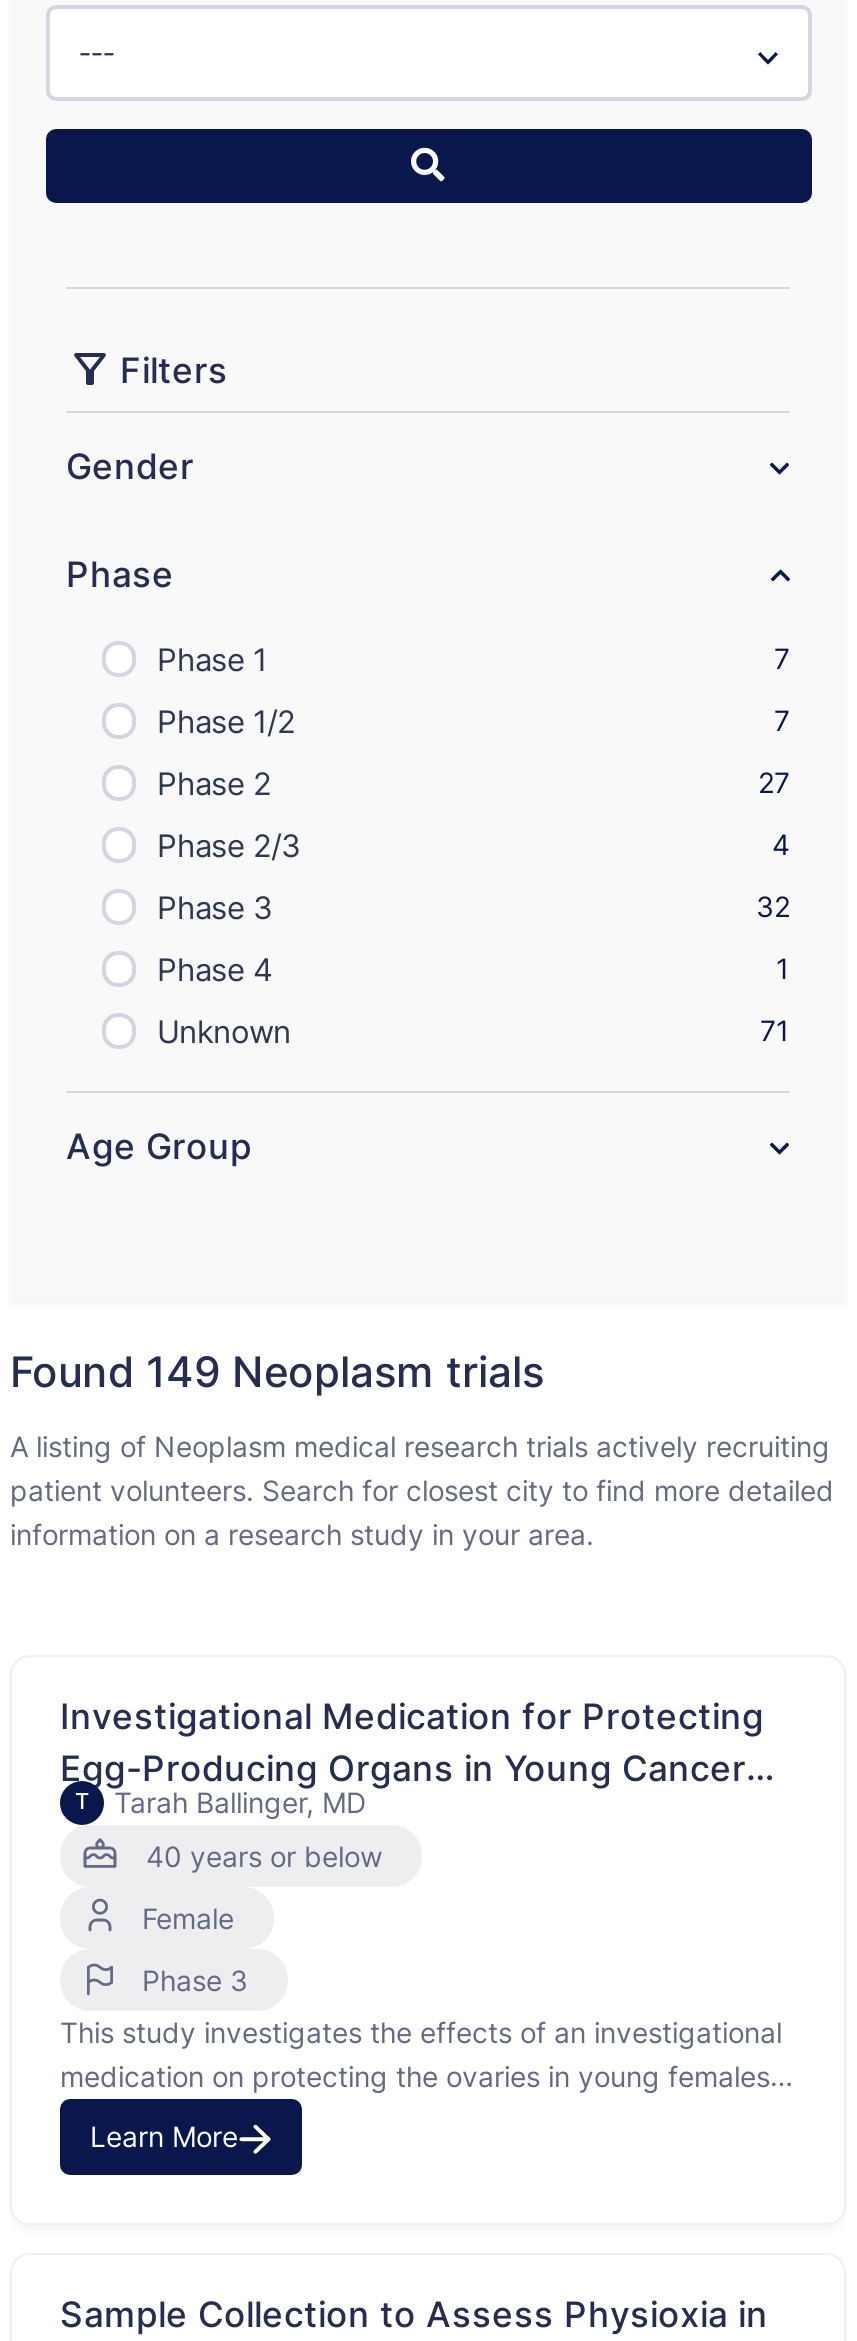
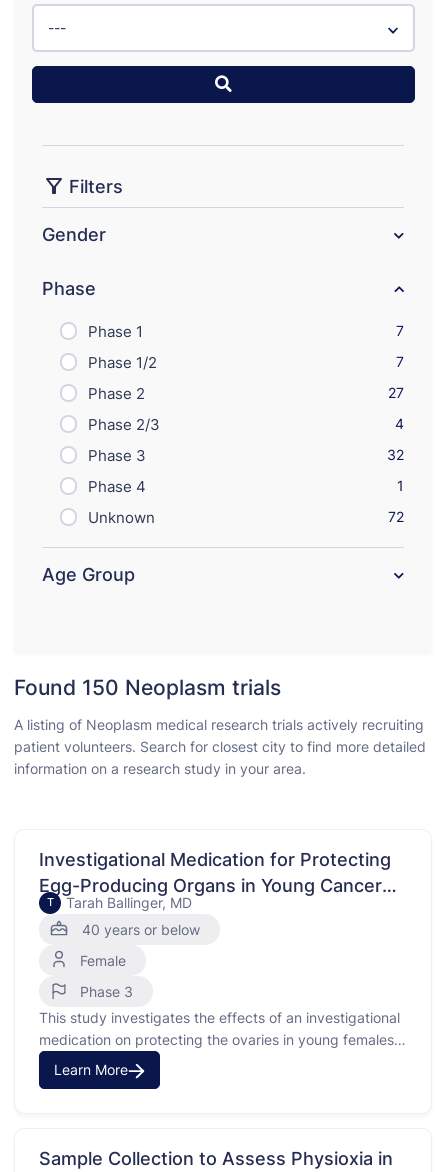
- 71
+ 72

- Found 149 Neoplasm trials
+ Found 150 Neoplasm trials
